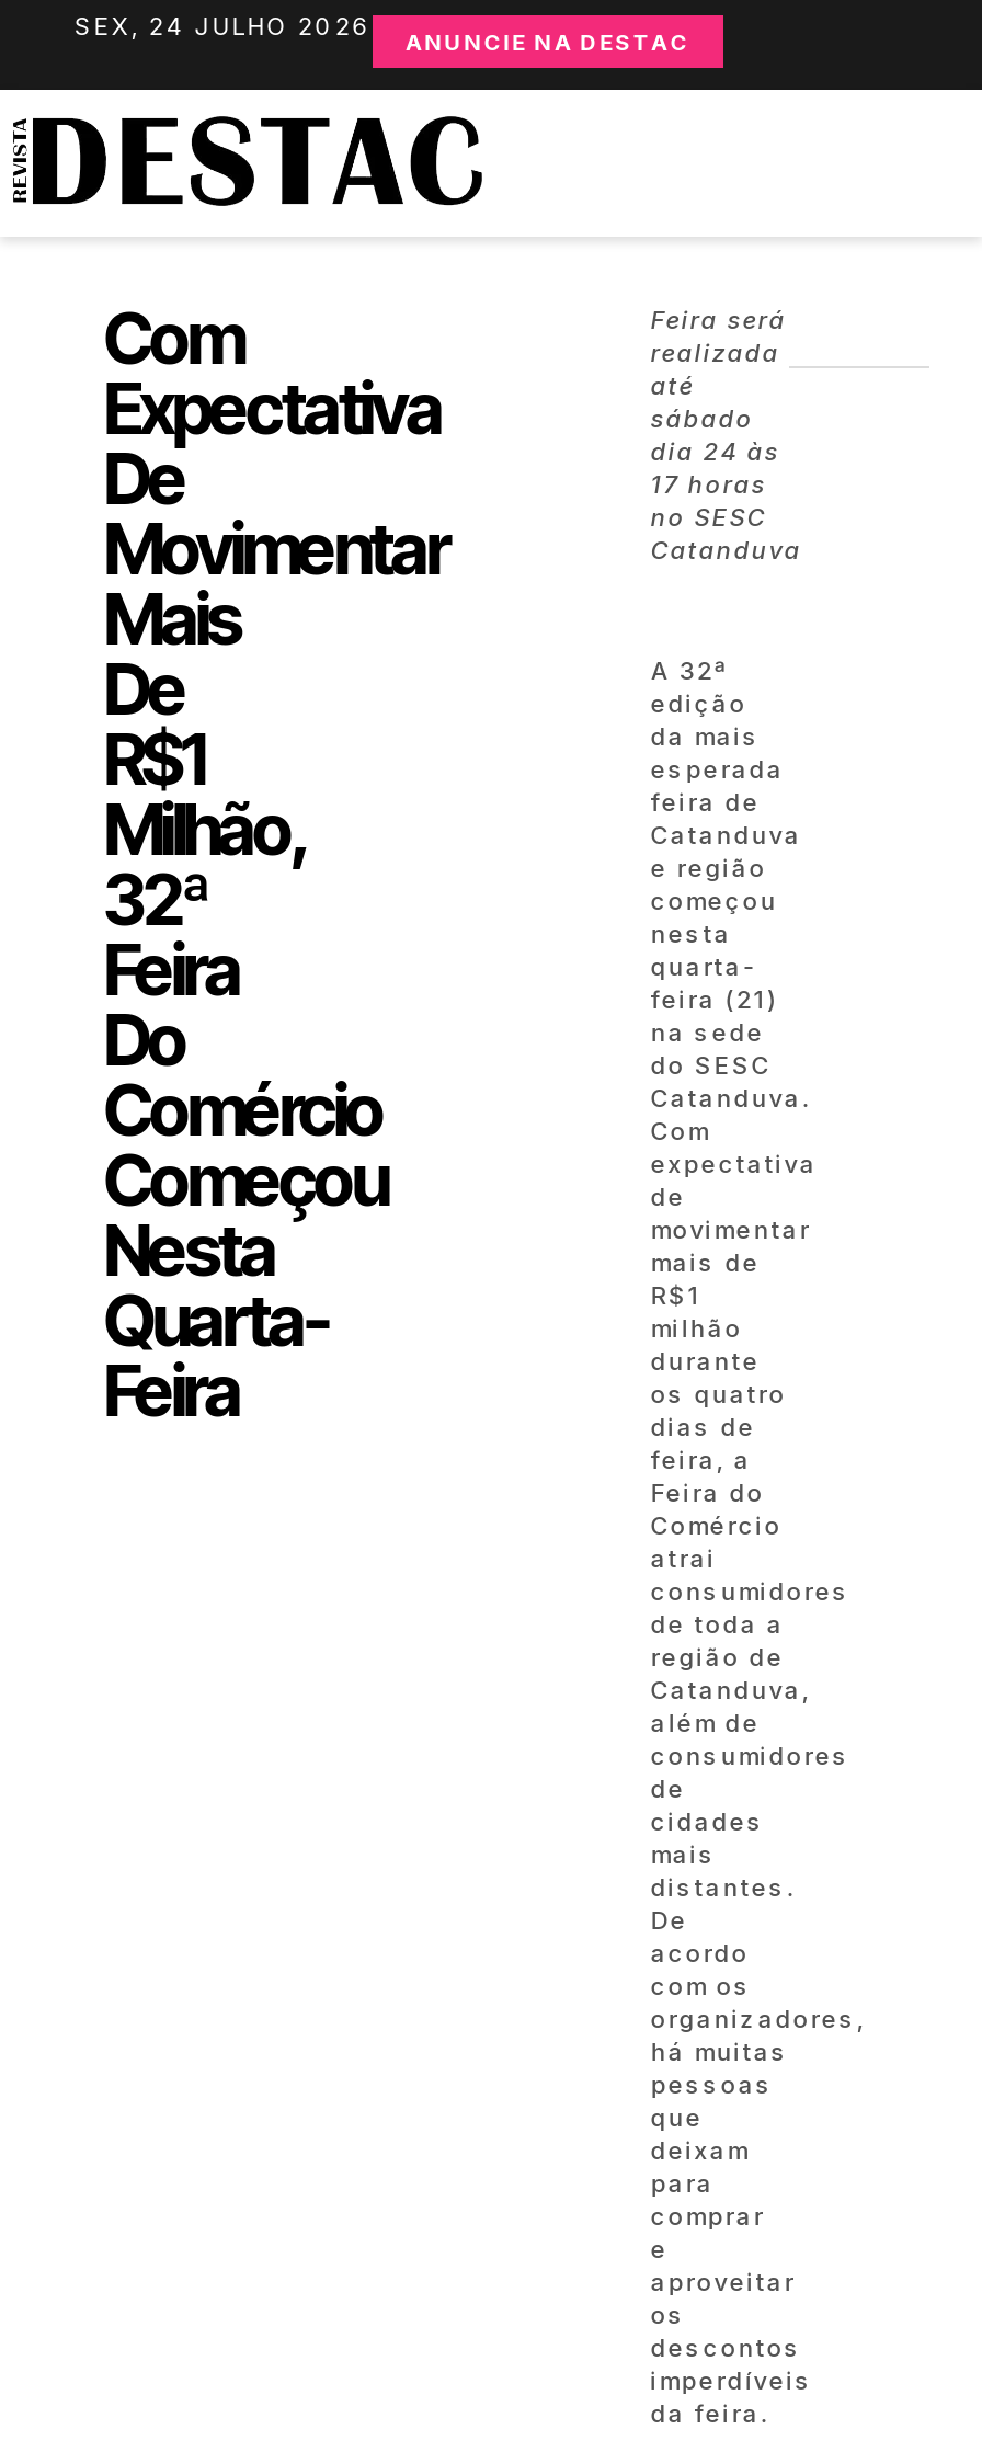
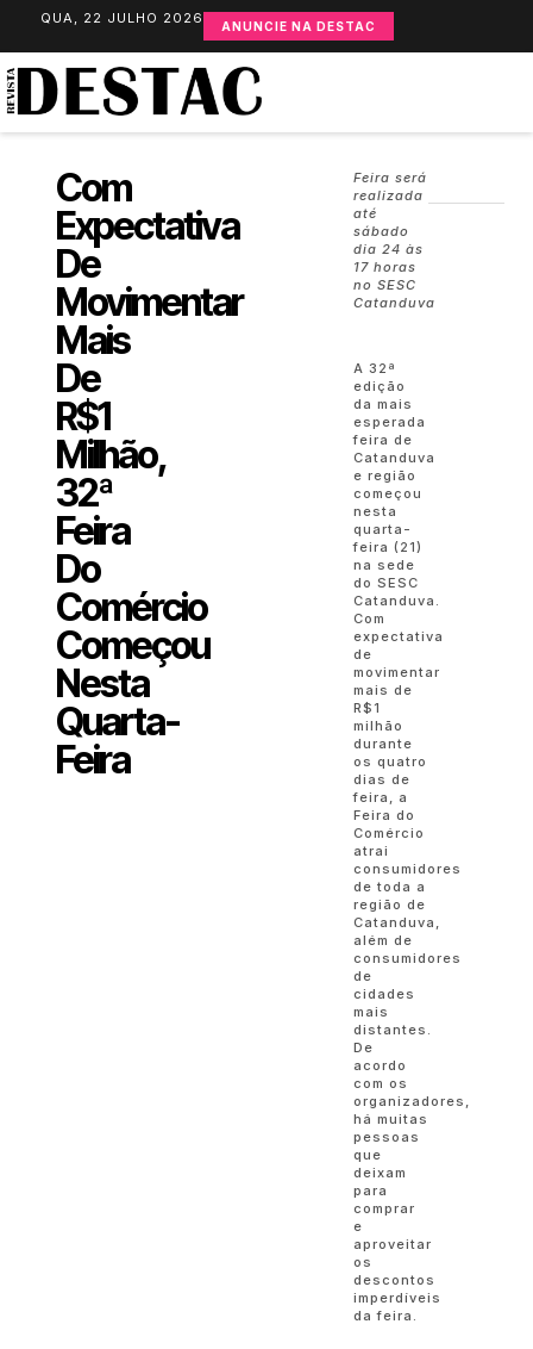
- SEX, 24 JULHO 2026 ANUNCIE NA DESTAC
+ QUA, 22 JULHO 2026 ANUNCIE NA DESTAC
